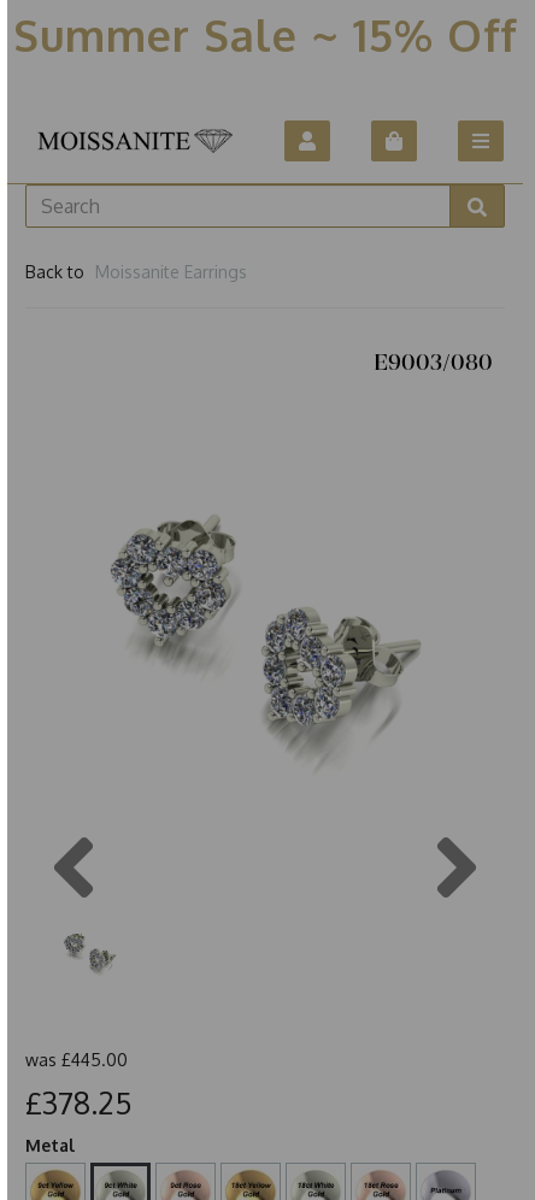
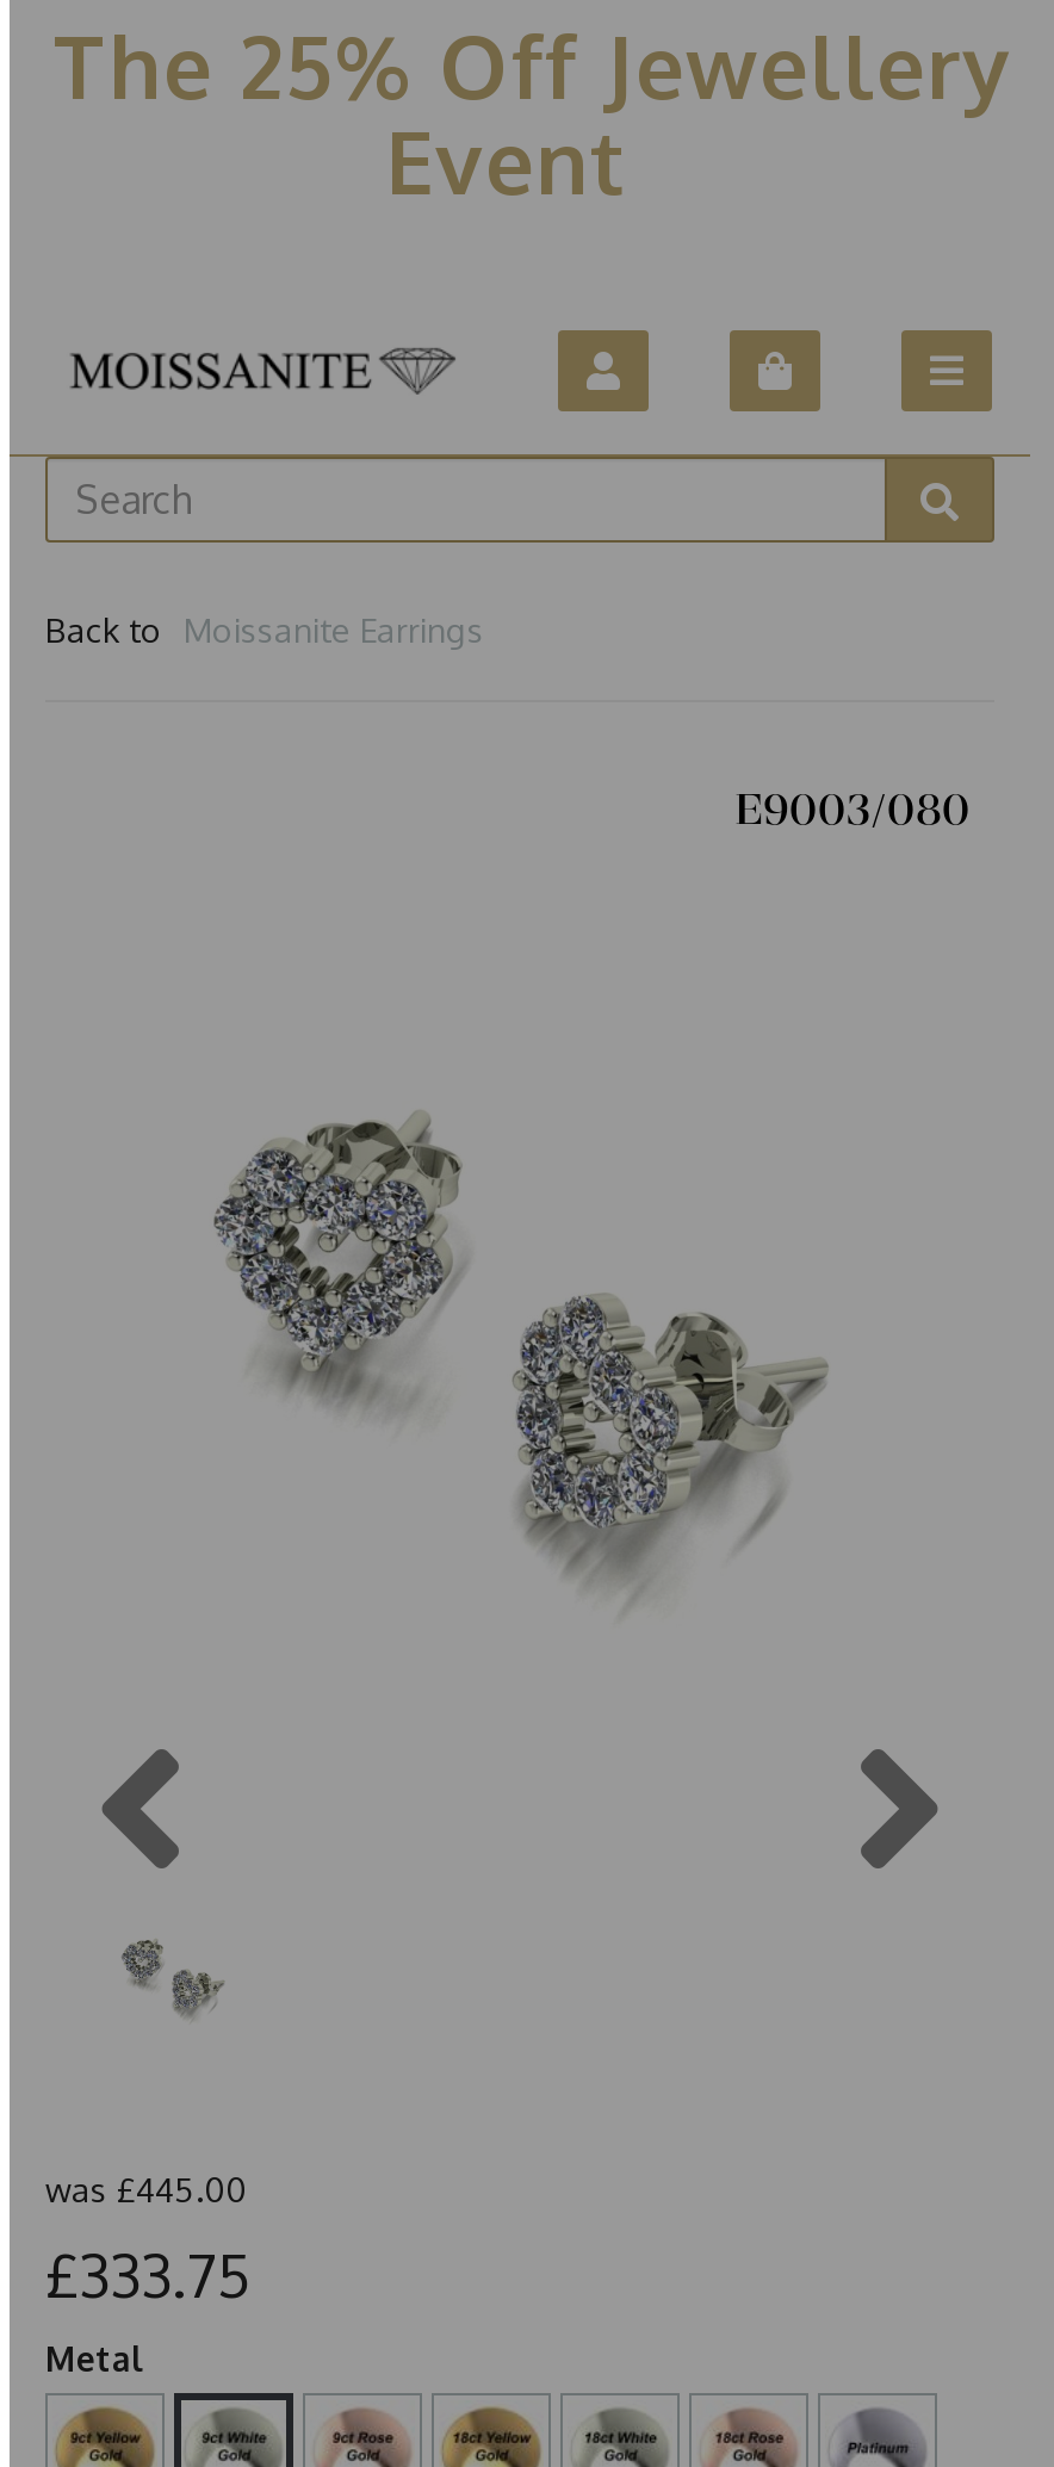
- Summer Sale ~ 15% Off
+ The 25% Off Jewellery
+ Event

- £378.25
+ £333.75
